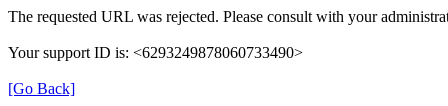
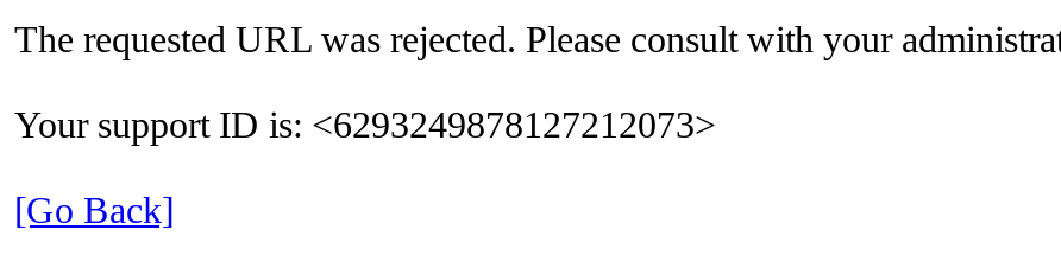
- Your support ID is: <6293249878060733490>
+ Your support ID is: <6293249878127212073>
